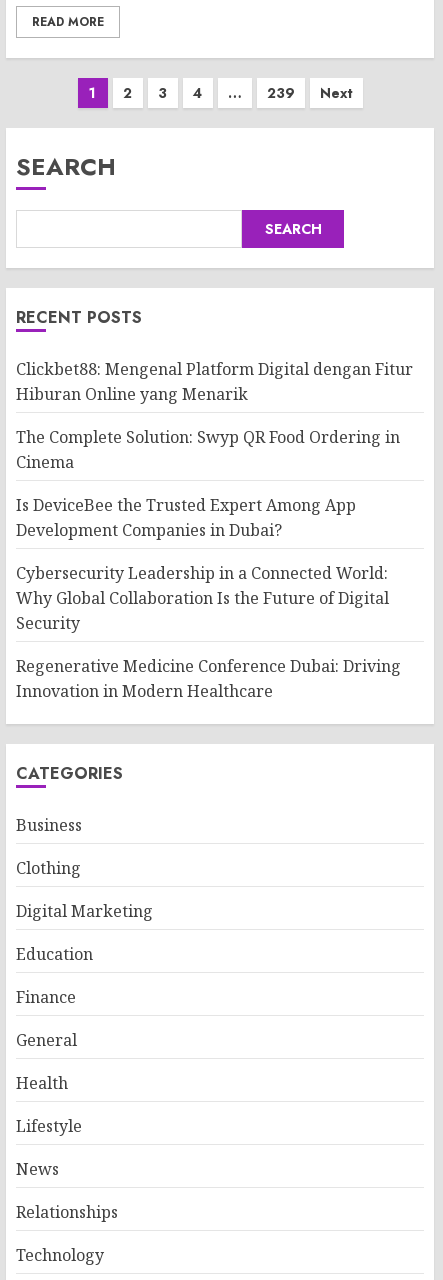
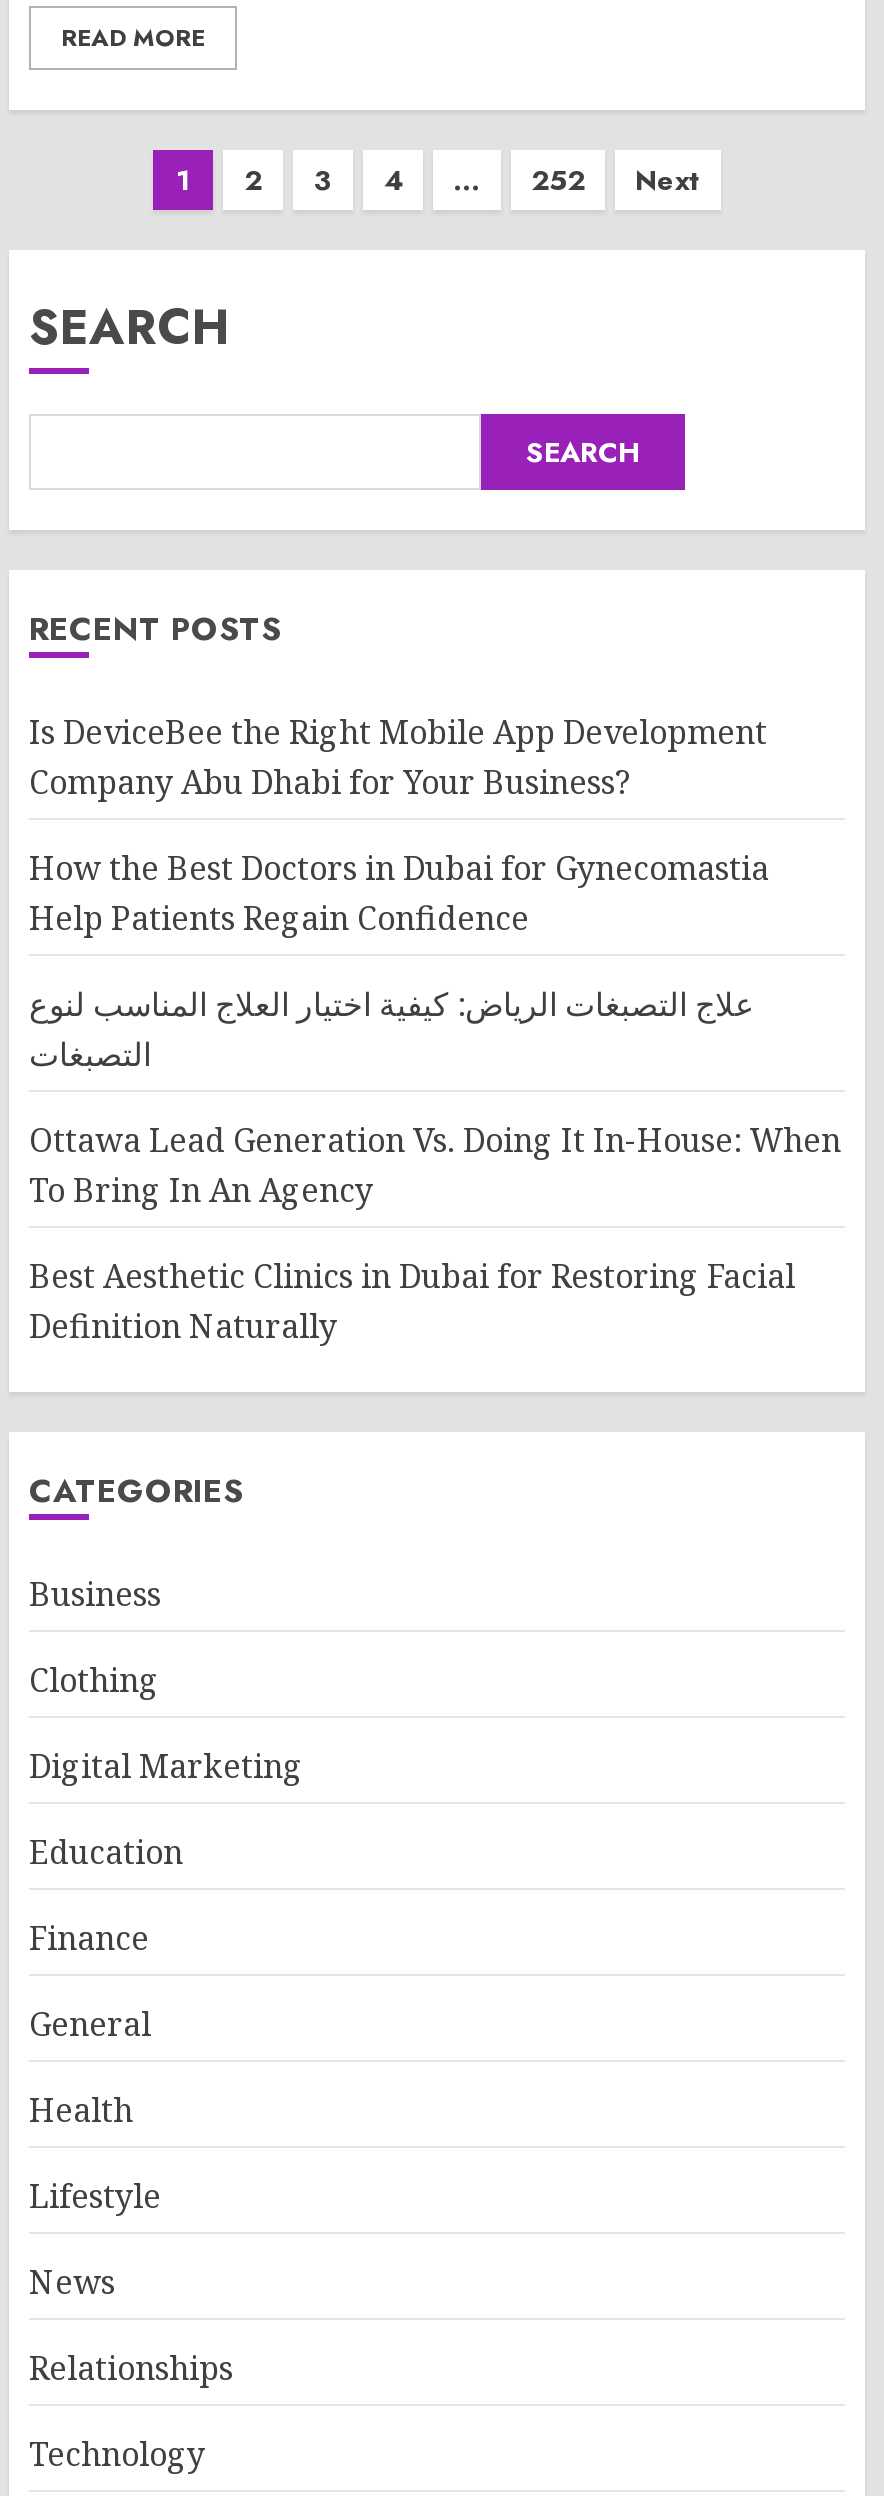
- 239
+ 252

- Clickbet88: Mengenal Platform Digital dengan Fitur
- Hiburan Online yang Menarik
+ Is DeviceBee the Right Mobile App Development
+ Company Abu Dhabi for Your Business?

- The Complete Solution: Swyp QR Food Ordering in
- Cinema
+ How the Best Doctors in Dubai for Gynecomastia
+ Help Patients Regain Confidence

- Is DeviceBee the Trusted Expert Among App
- Development Companies in Dubai?
+ علاج التصبغات الرياض: كيفية اختيار العلاج المناسب لنوع
+ التصبغات

- Cybersecurity Leadership in a Connected World:
- Why Global Collaboration Is the Future of Digital
- Security
+ Ottawa Lead Generation Vs. Doing It In-House: When
+ To Bring In An Agency

- Regenerative Medicine Conference Dubai: Driving
- Innovation in Modern Healthcare
+ Best Aesthetic Clinics in Dubai for Restoring Facial
+ Definition Naturally
